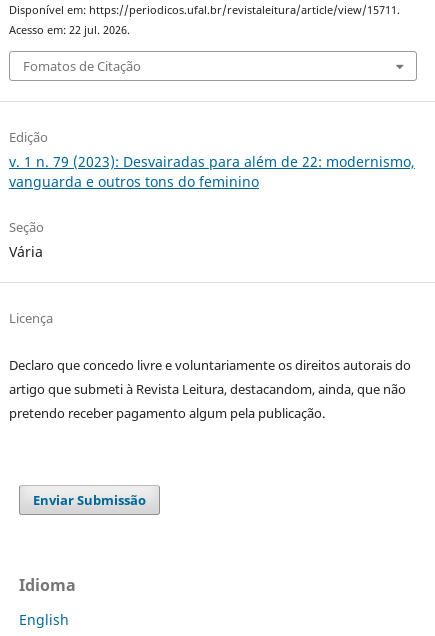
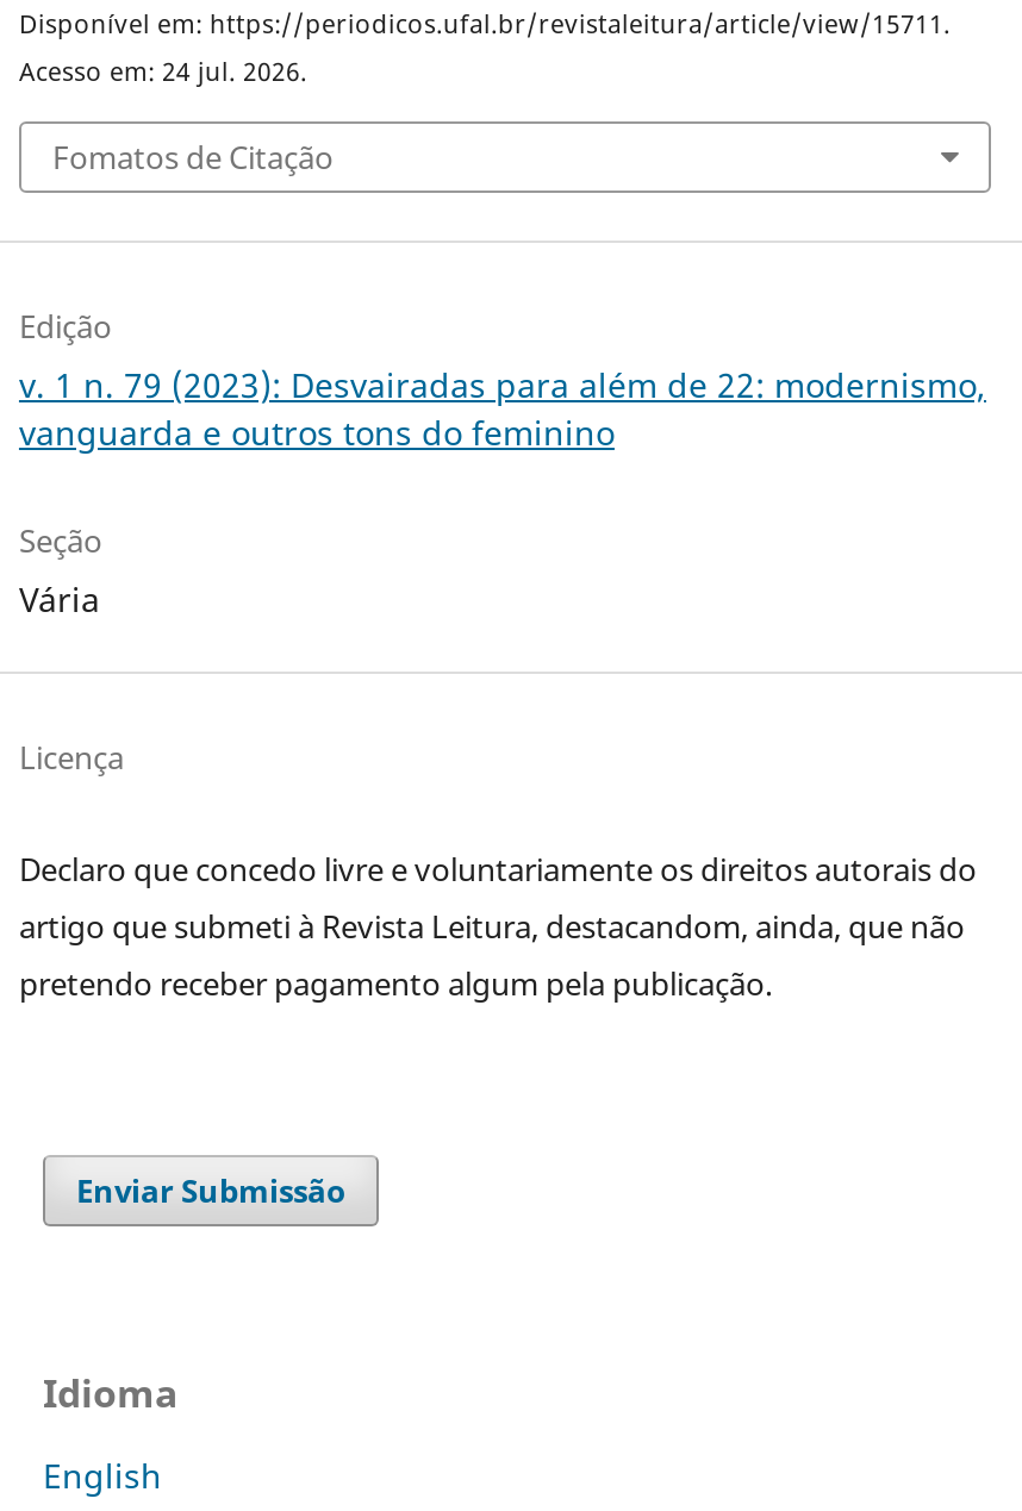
- Acesso em: 22 jul. 2026.
+ Acesso em: 24 jul. 2026.
